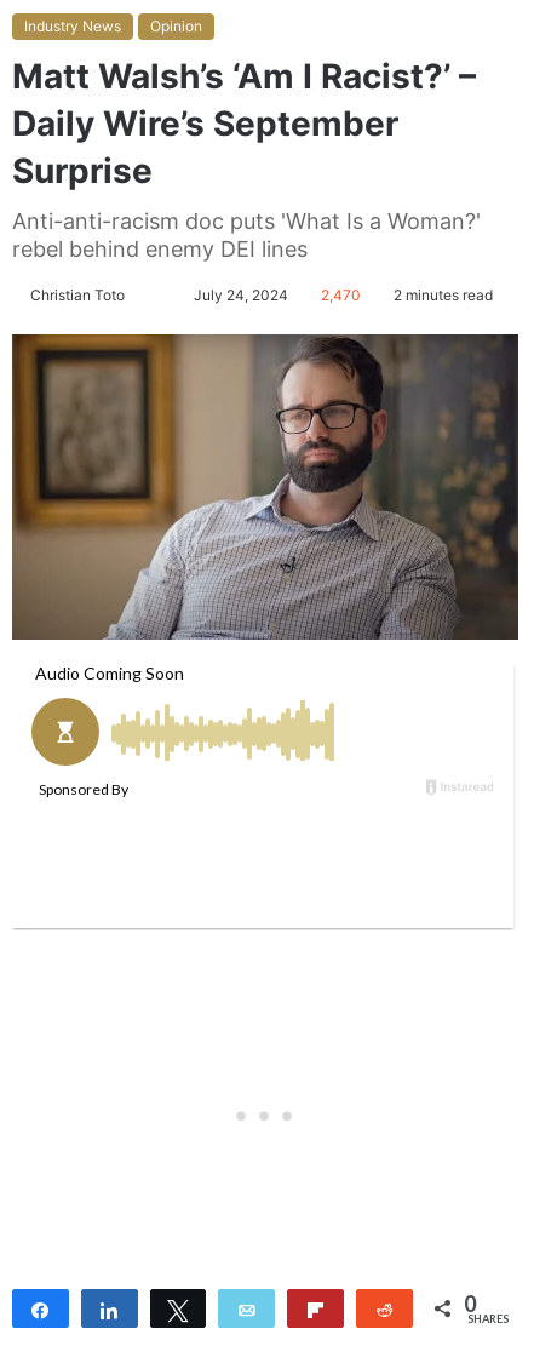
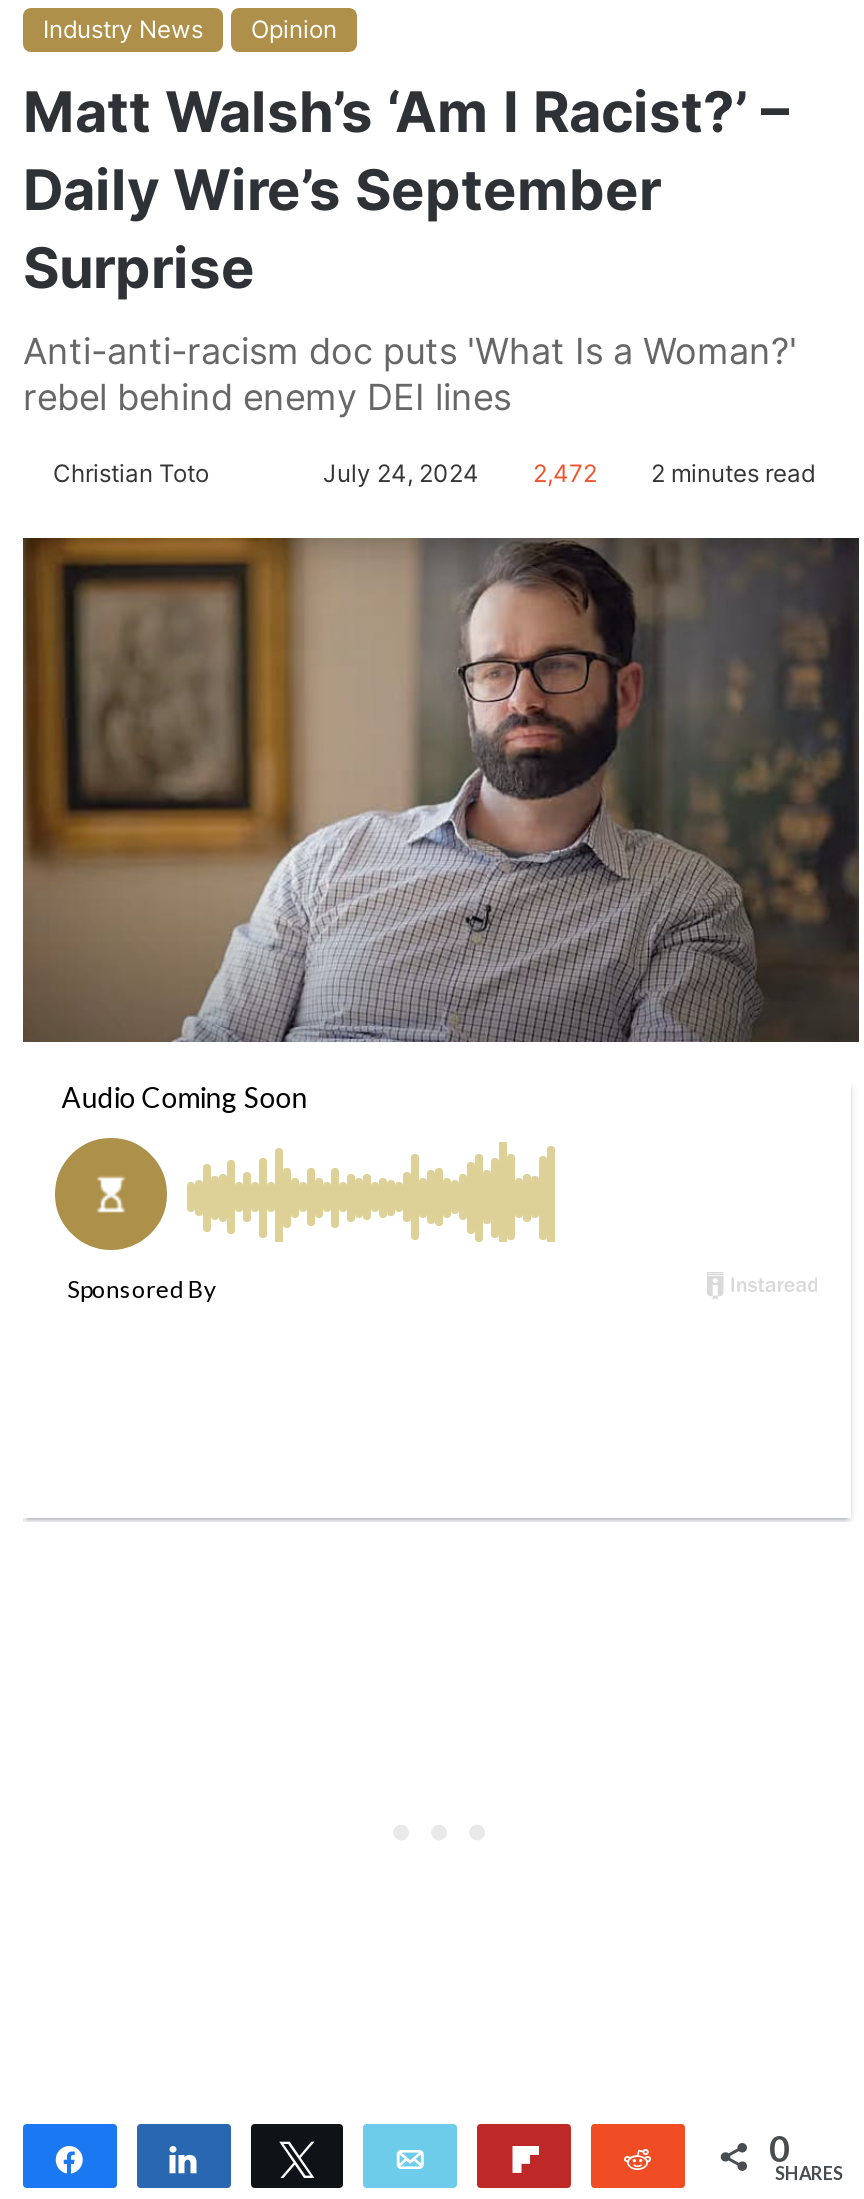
- 2,470
+ 2,472
